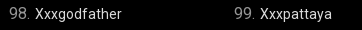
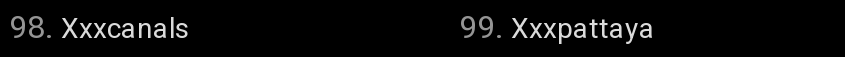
- 98. Xxxgodfather
+ 98. Xxxcanals
